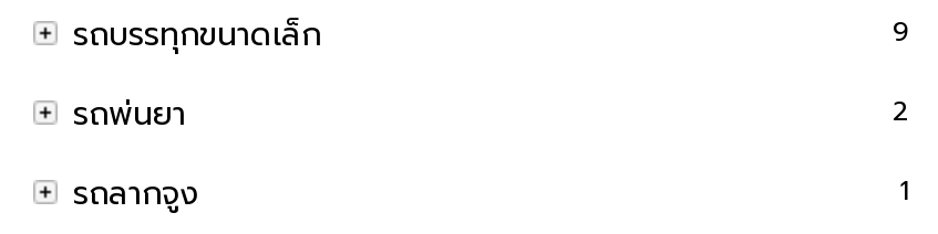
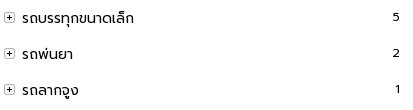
- 9
+ 5
